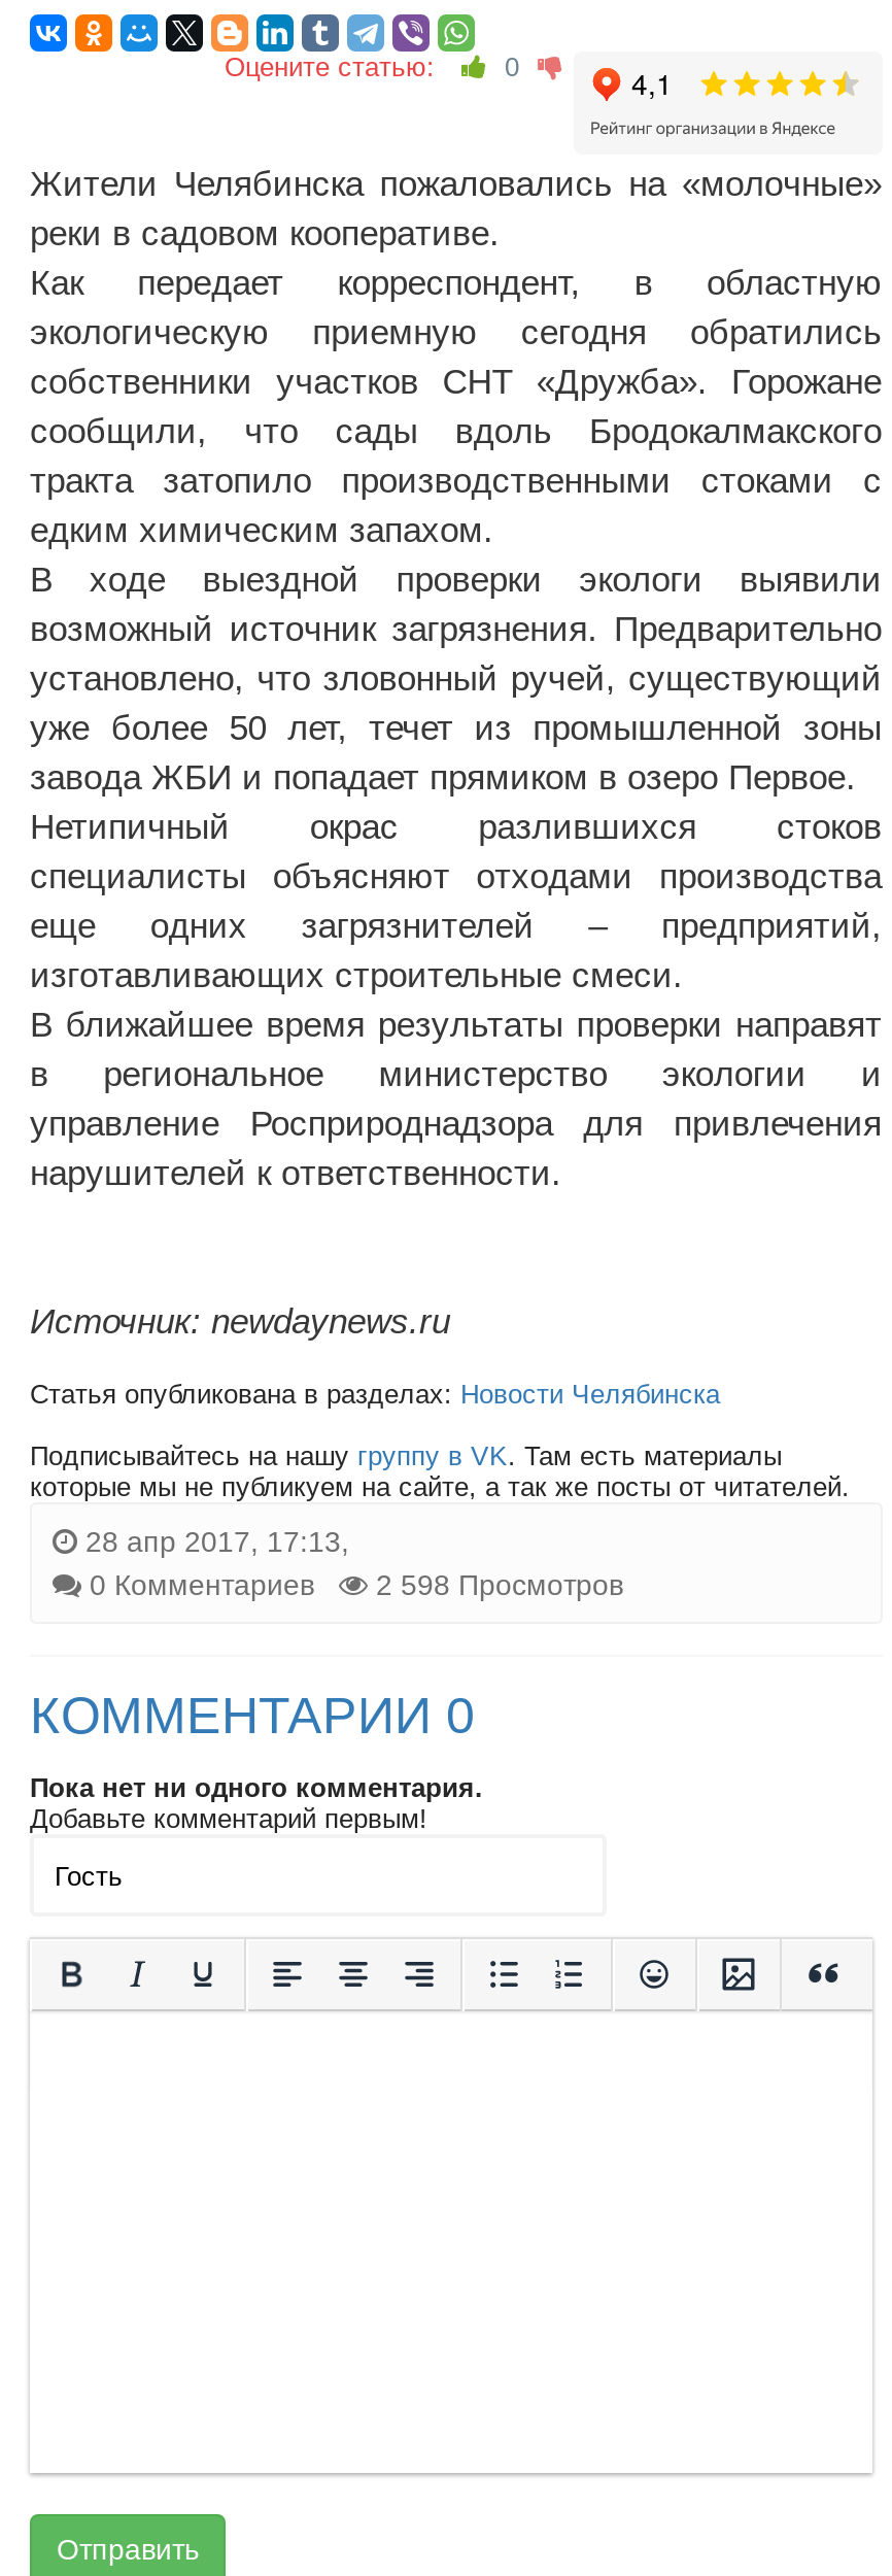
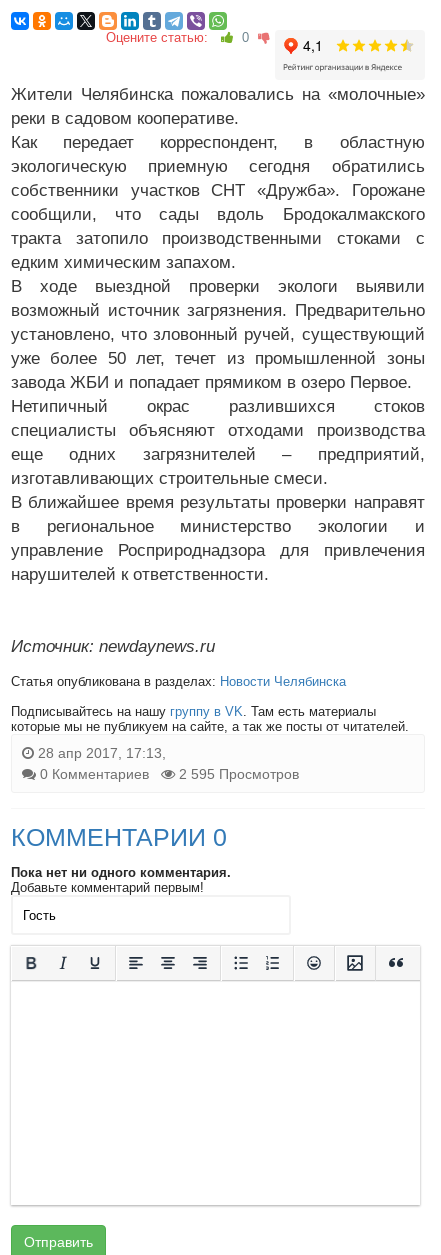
- 0 Комментариев 2 598 Просмотров
+ 0 Комментариев 2 595 Просмотров
